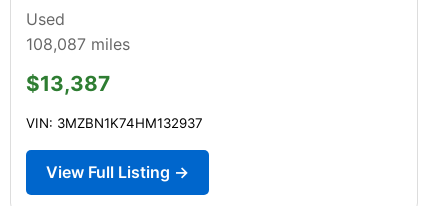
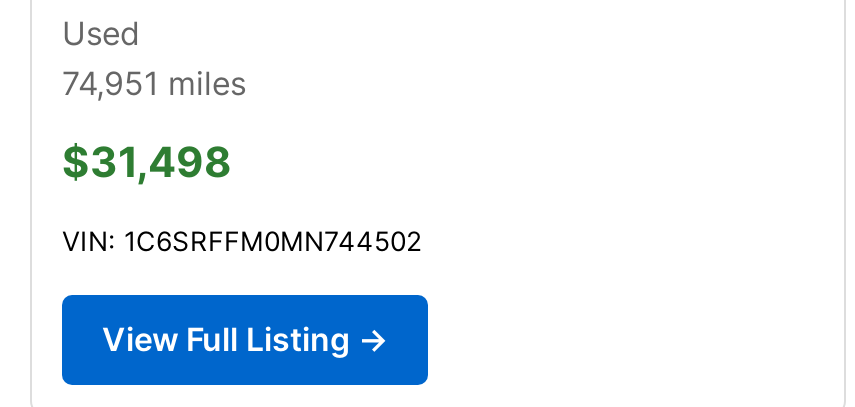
- 108,087 miles
+ 74,951 miles

- $13,387
+ $31,498

- VIN: 3MZBN1K74HM132937
+ VIN: 1C6SRFFM0MN744502
